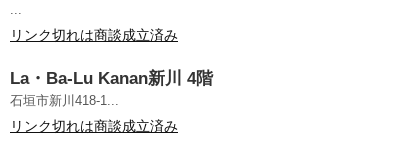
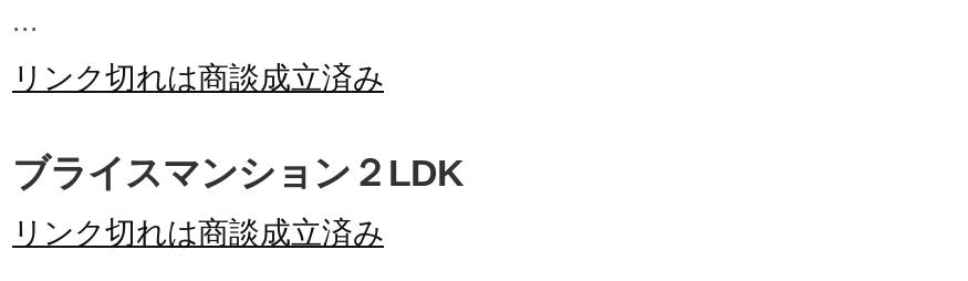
- La・Ba-Lu Kanan新川 4階
- 石垣市新川418-1...
+ ブライスマンション２LDK
